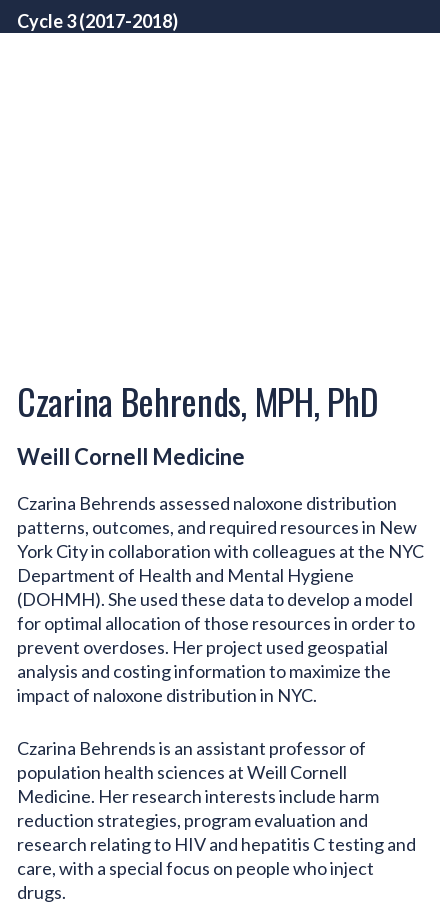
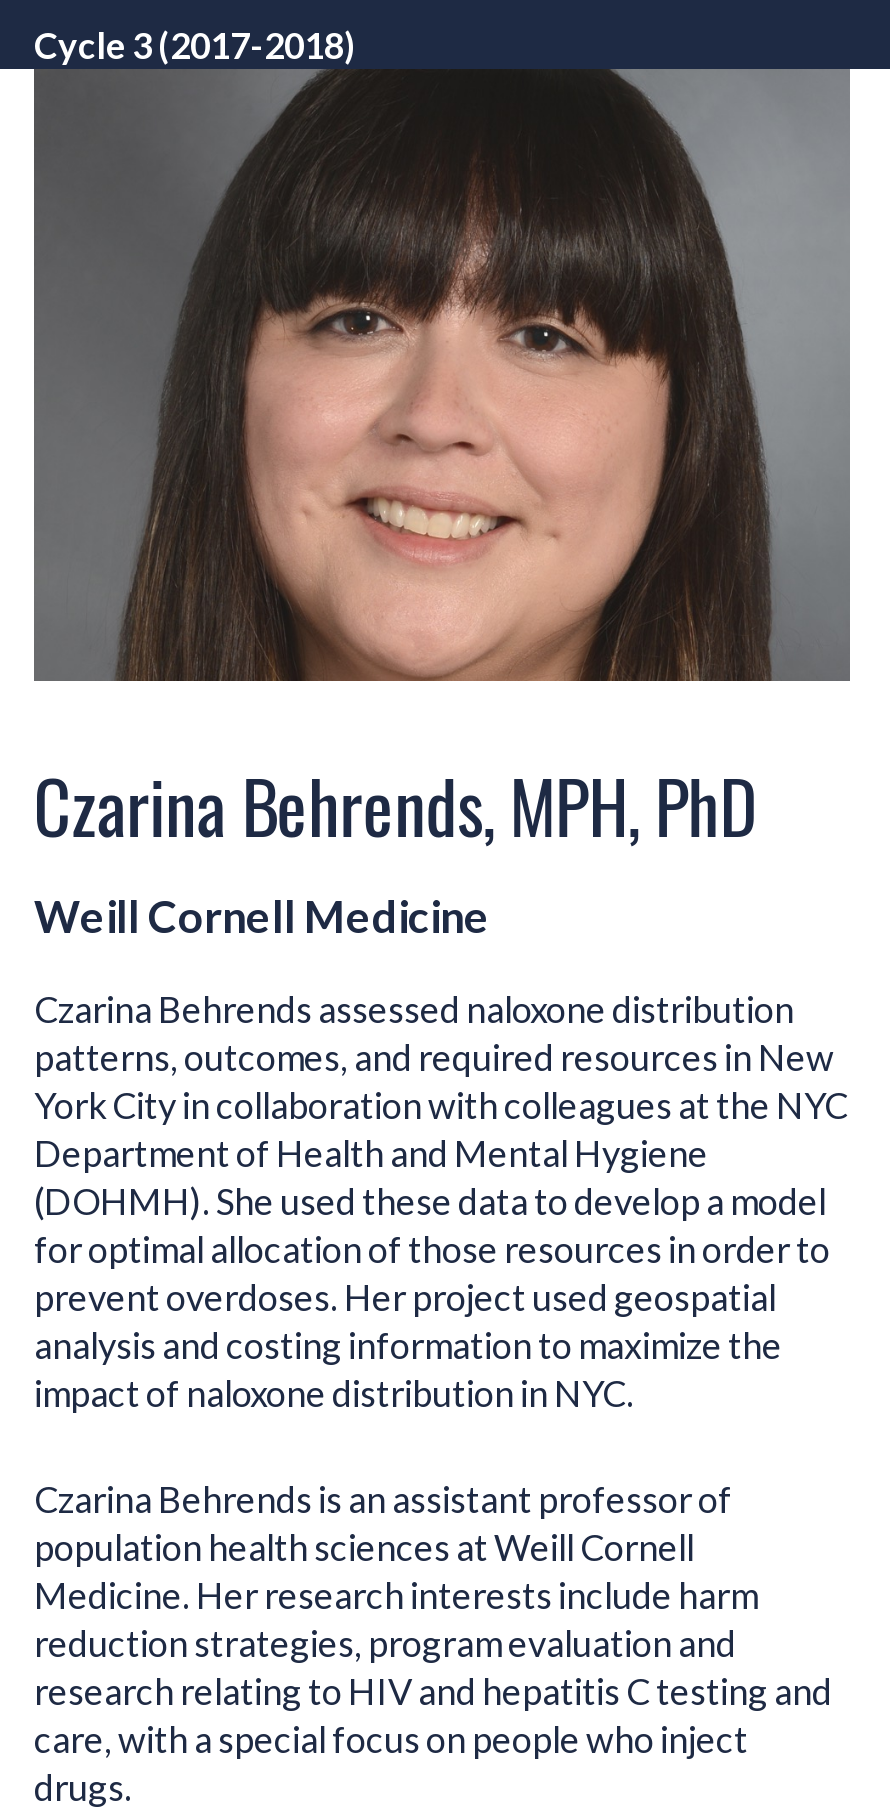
+ [image]
